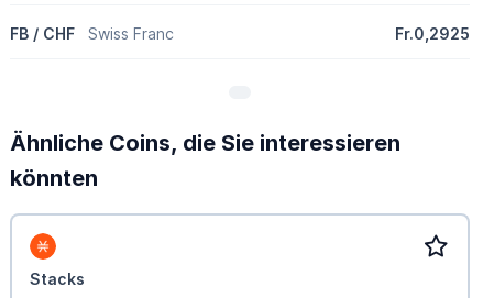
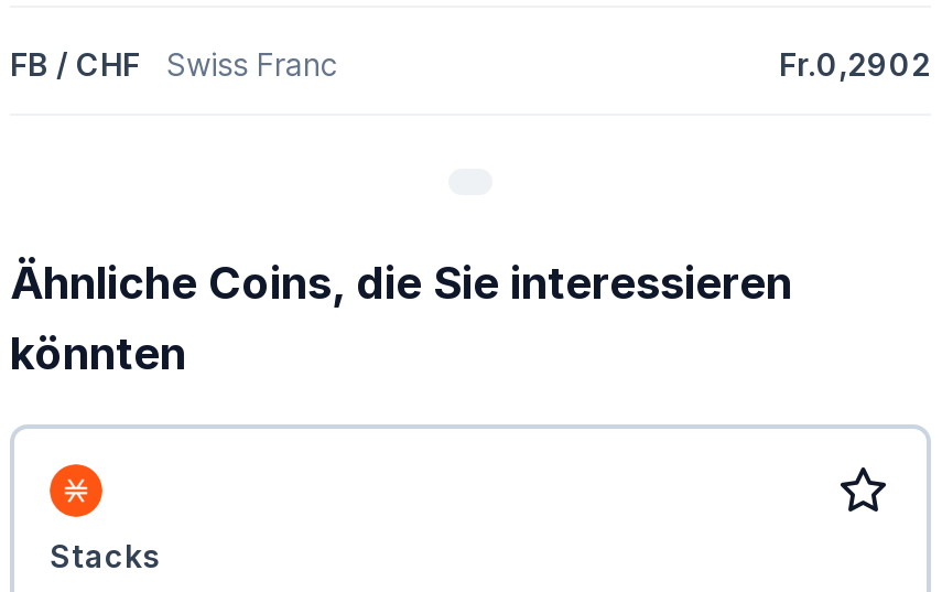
- Fr.0,2925
+ Fr.0,2902
